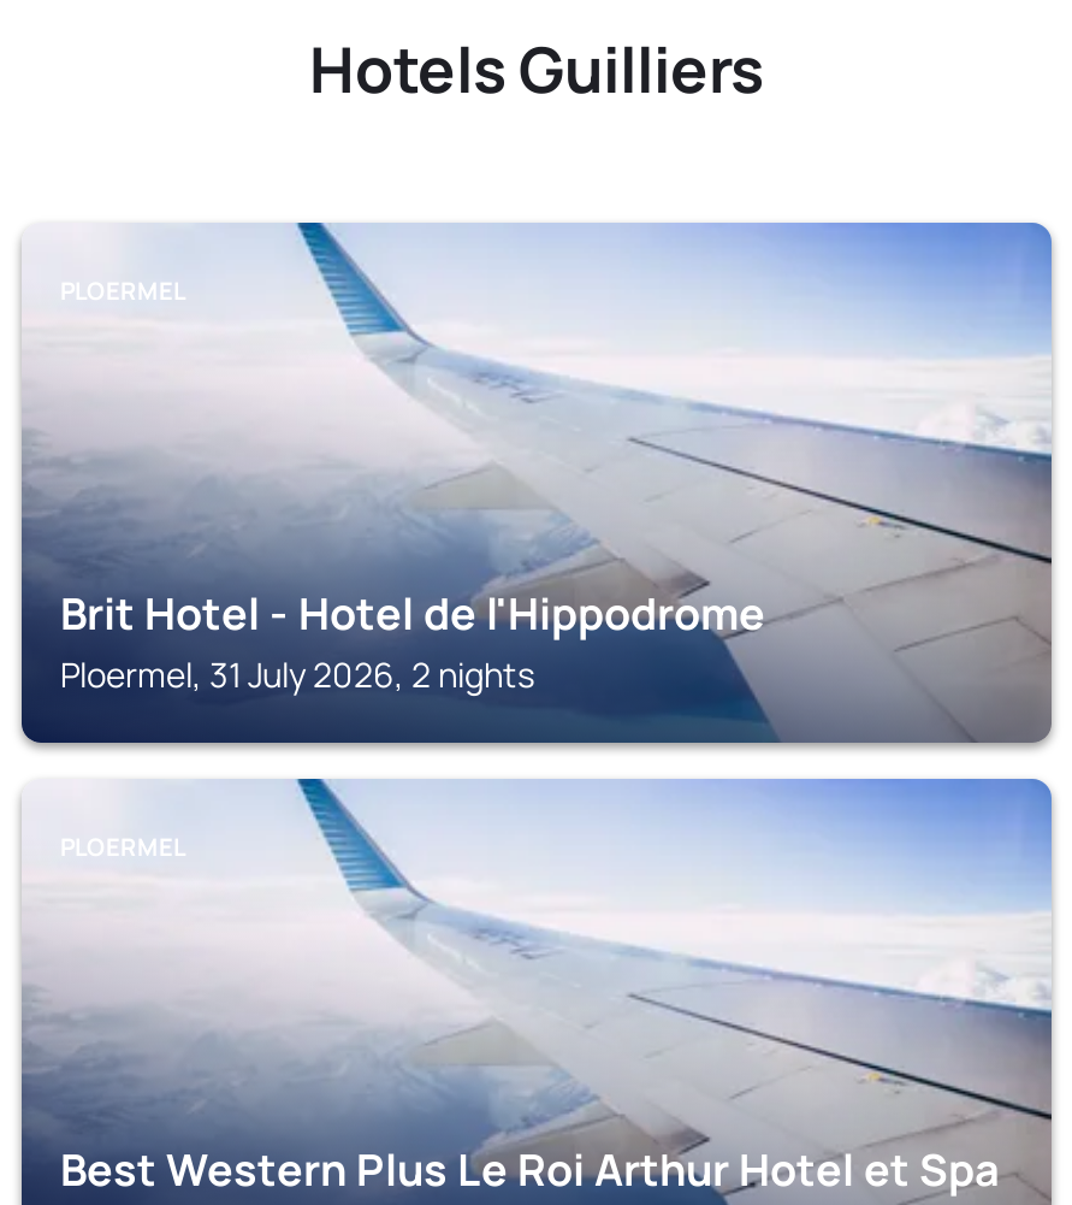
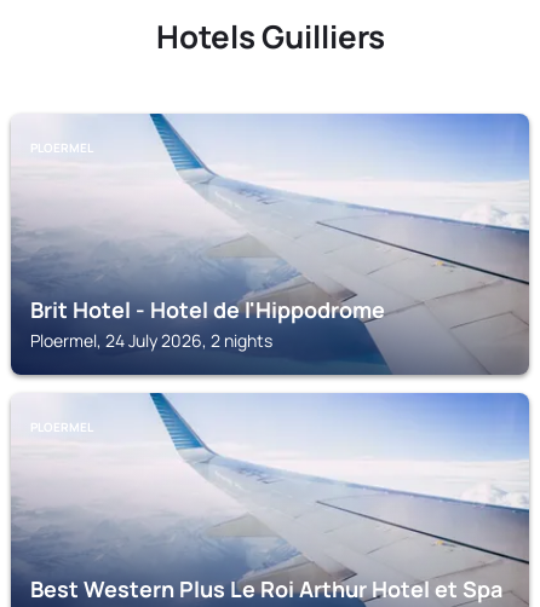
- Ploermel, 31 July 2026, 2 nights
+ Ploermel, 24 July 2026, 2 nights
